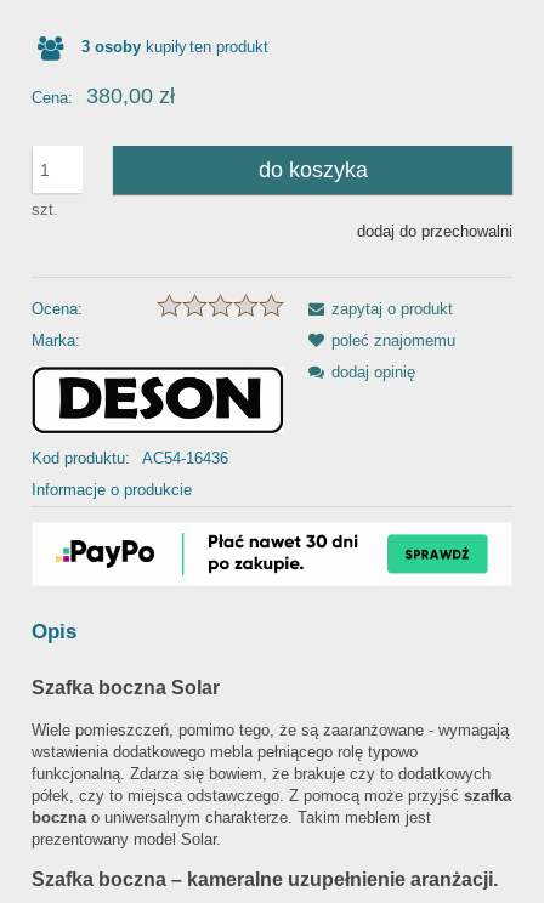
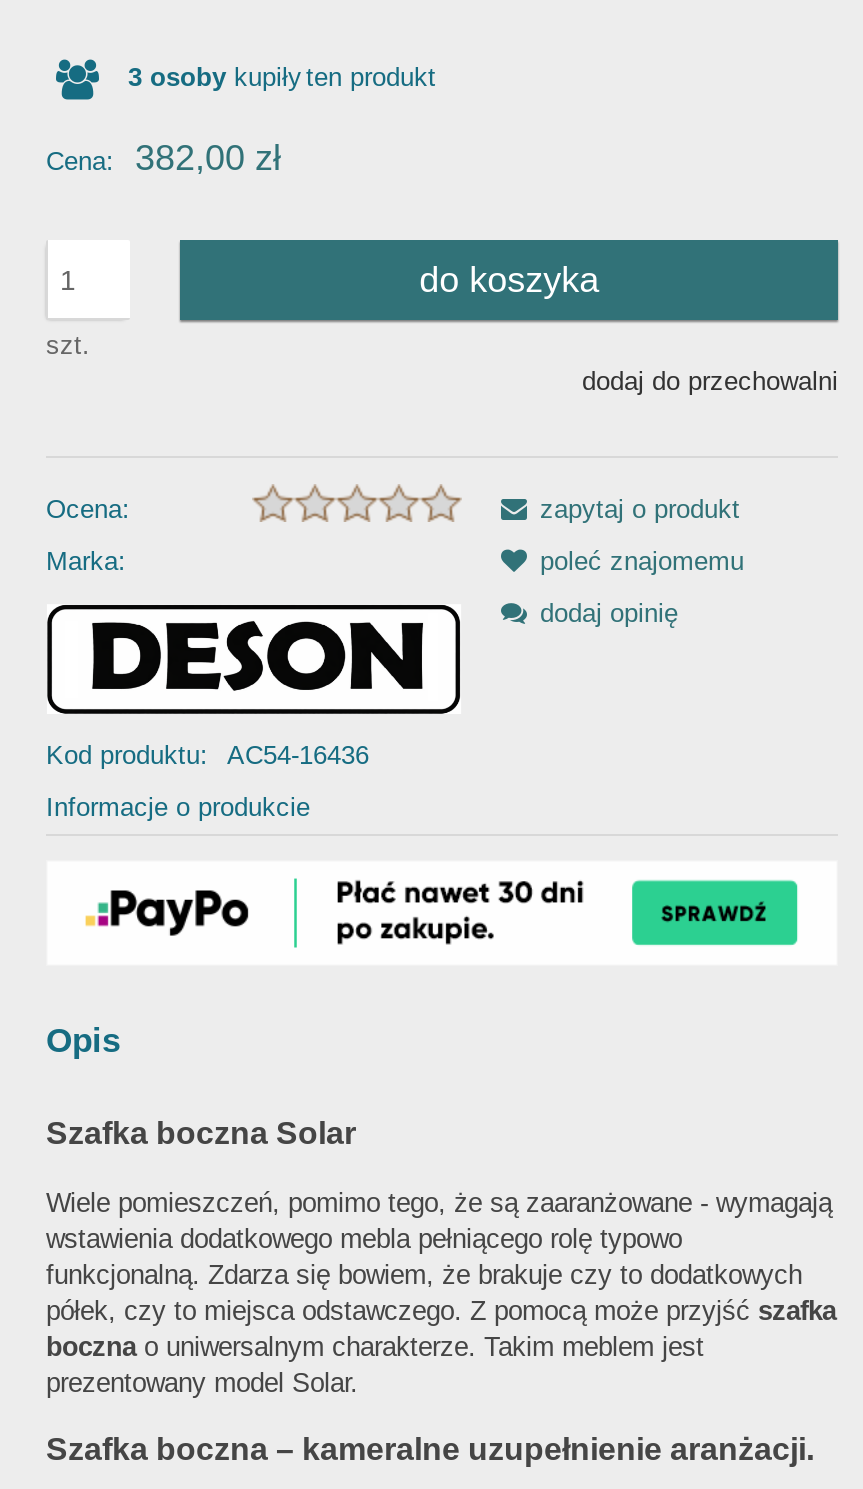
- Cena: 380,00 zł
+ Cena: 382,00 zł
